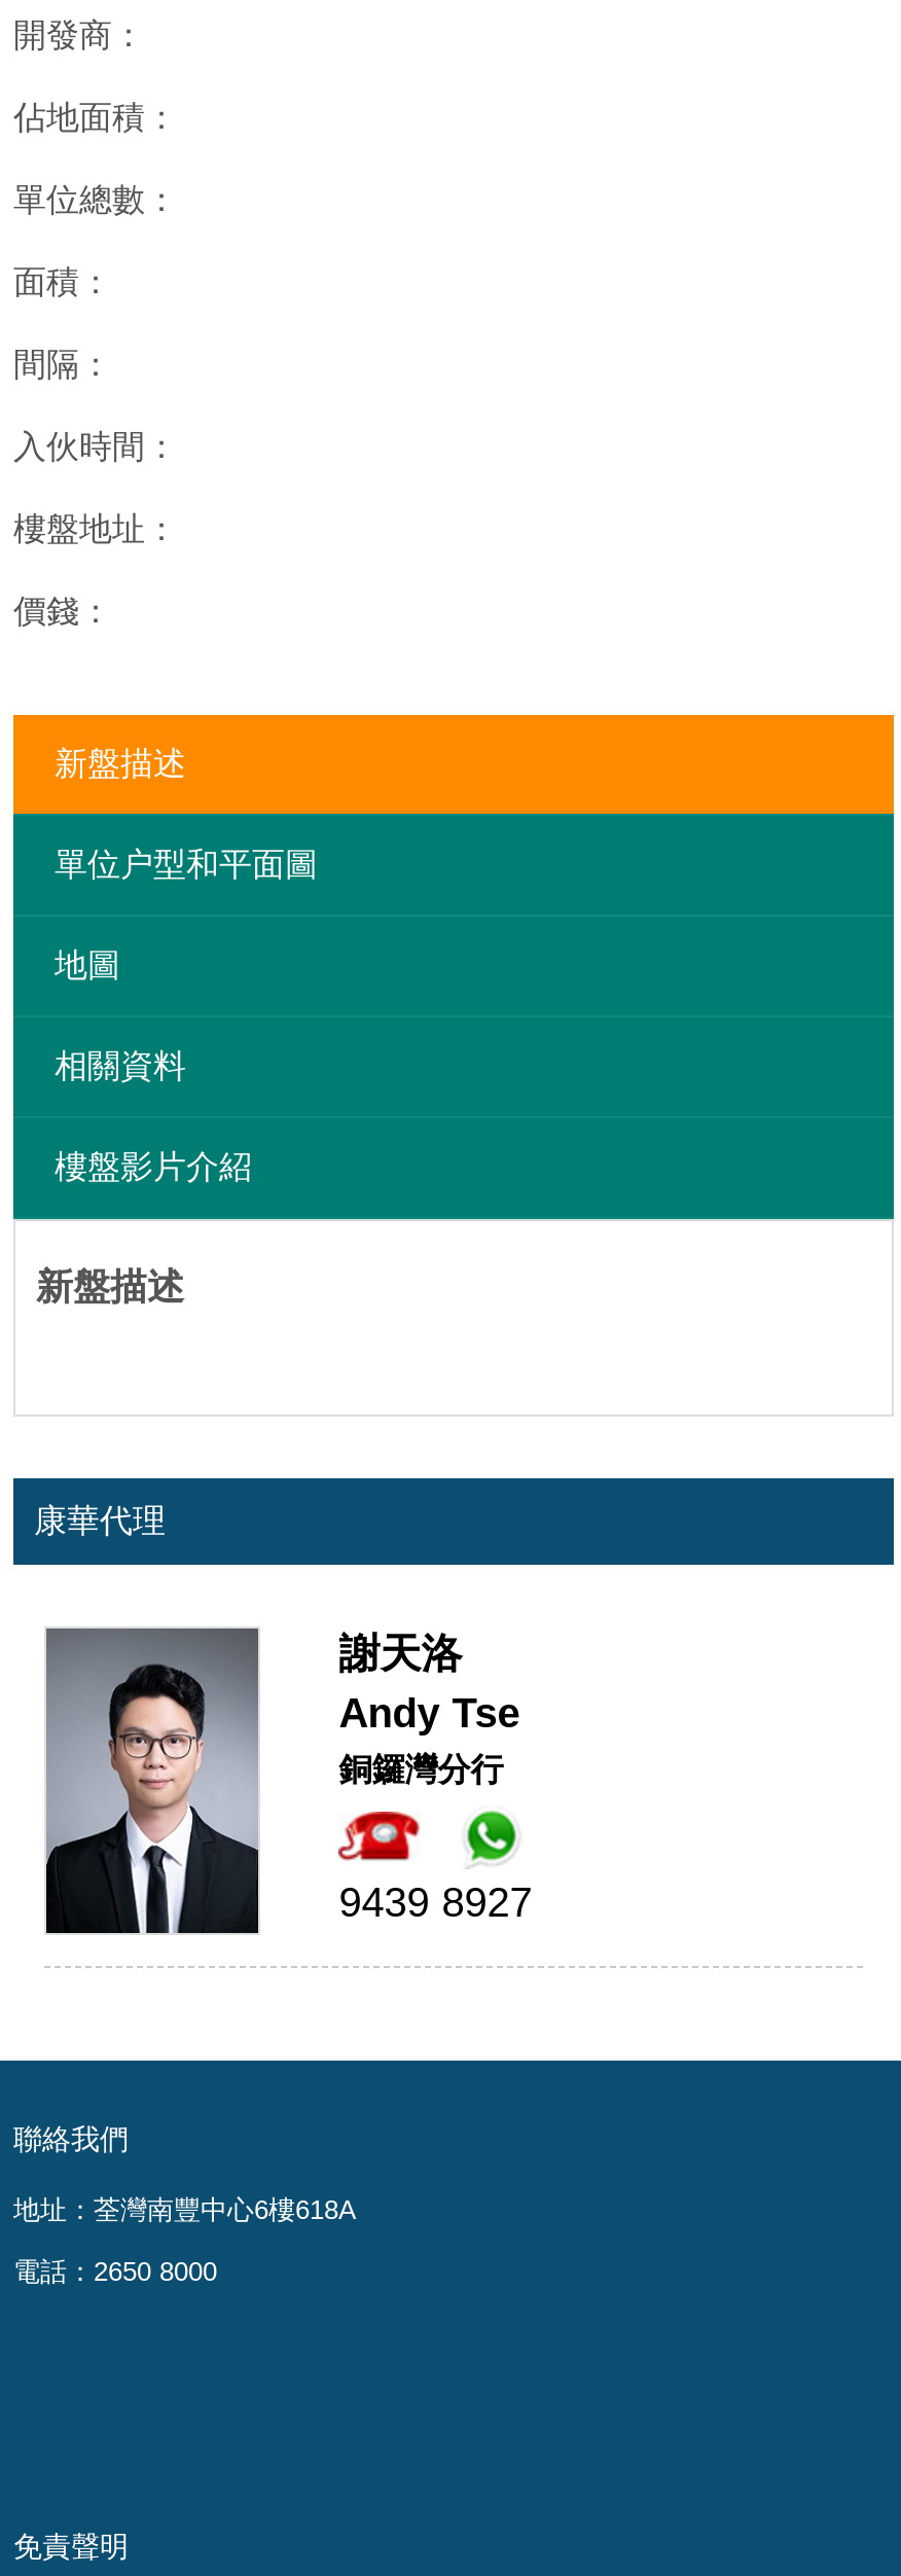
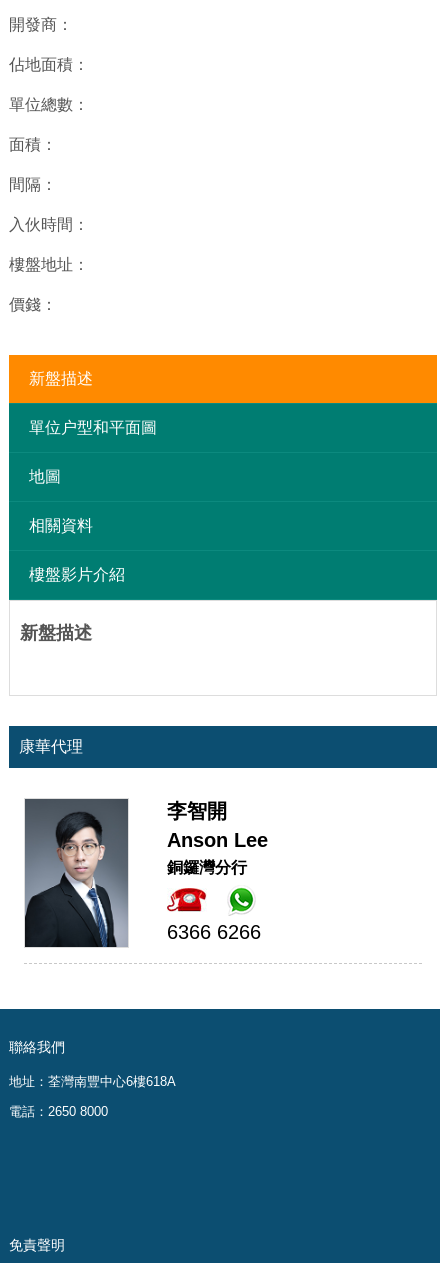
- [image]
- 謝天洛
- Andy Tse
+ [image]
+ 李智開
+ Anson Lee

- 9439 8927
+ 6366 6266
